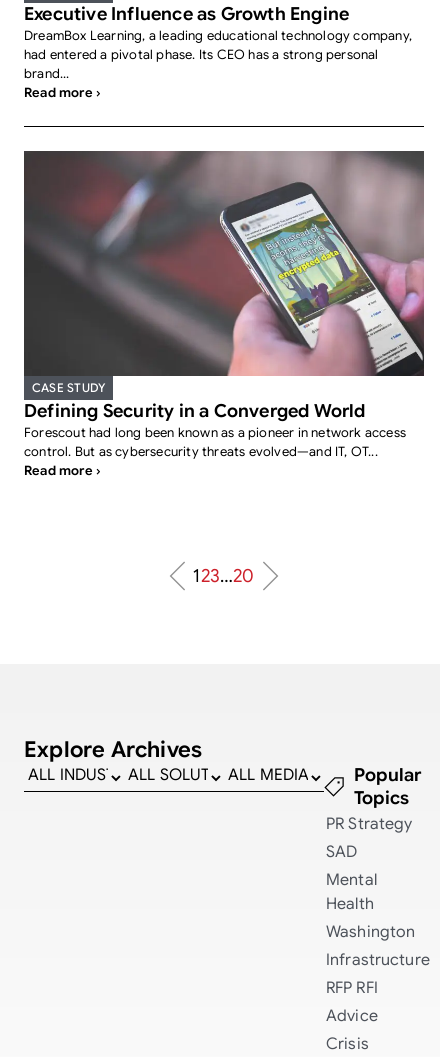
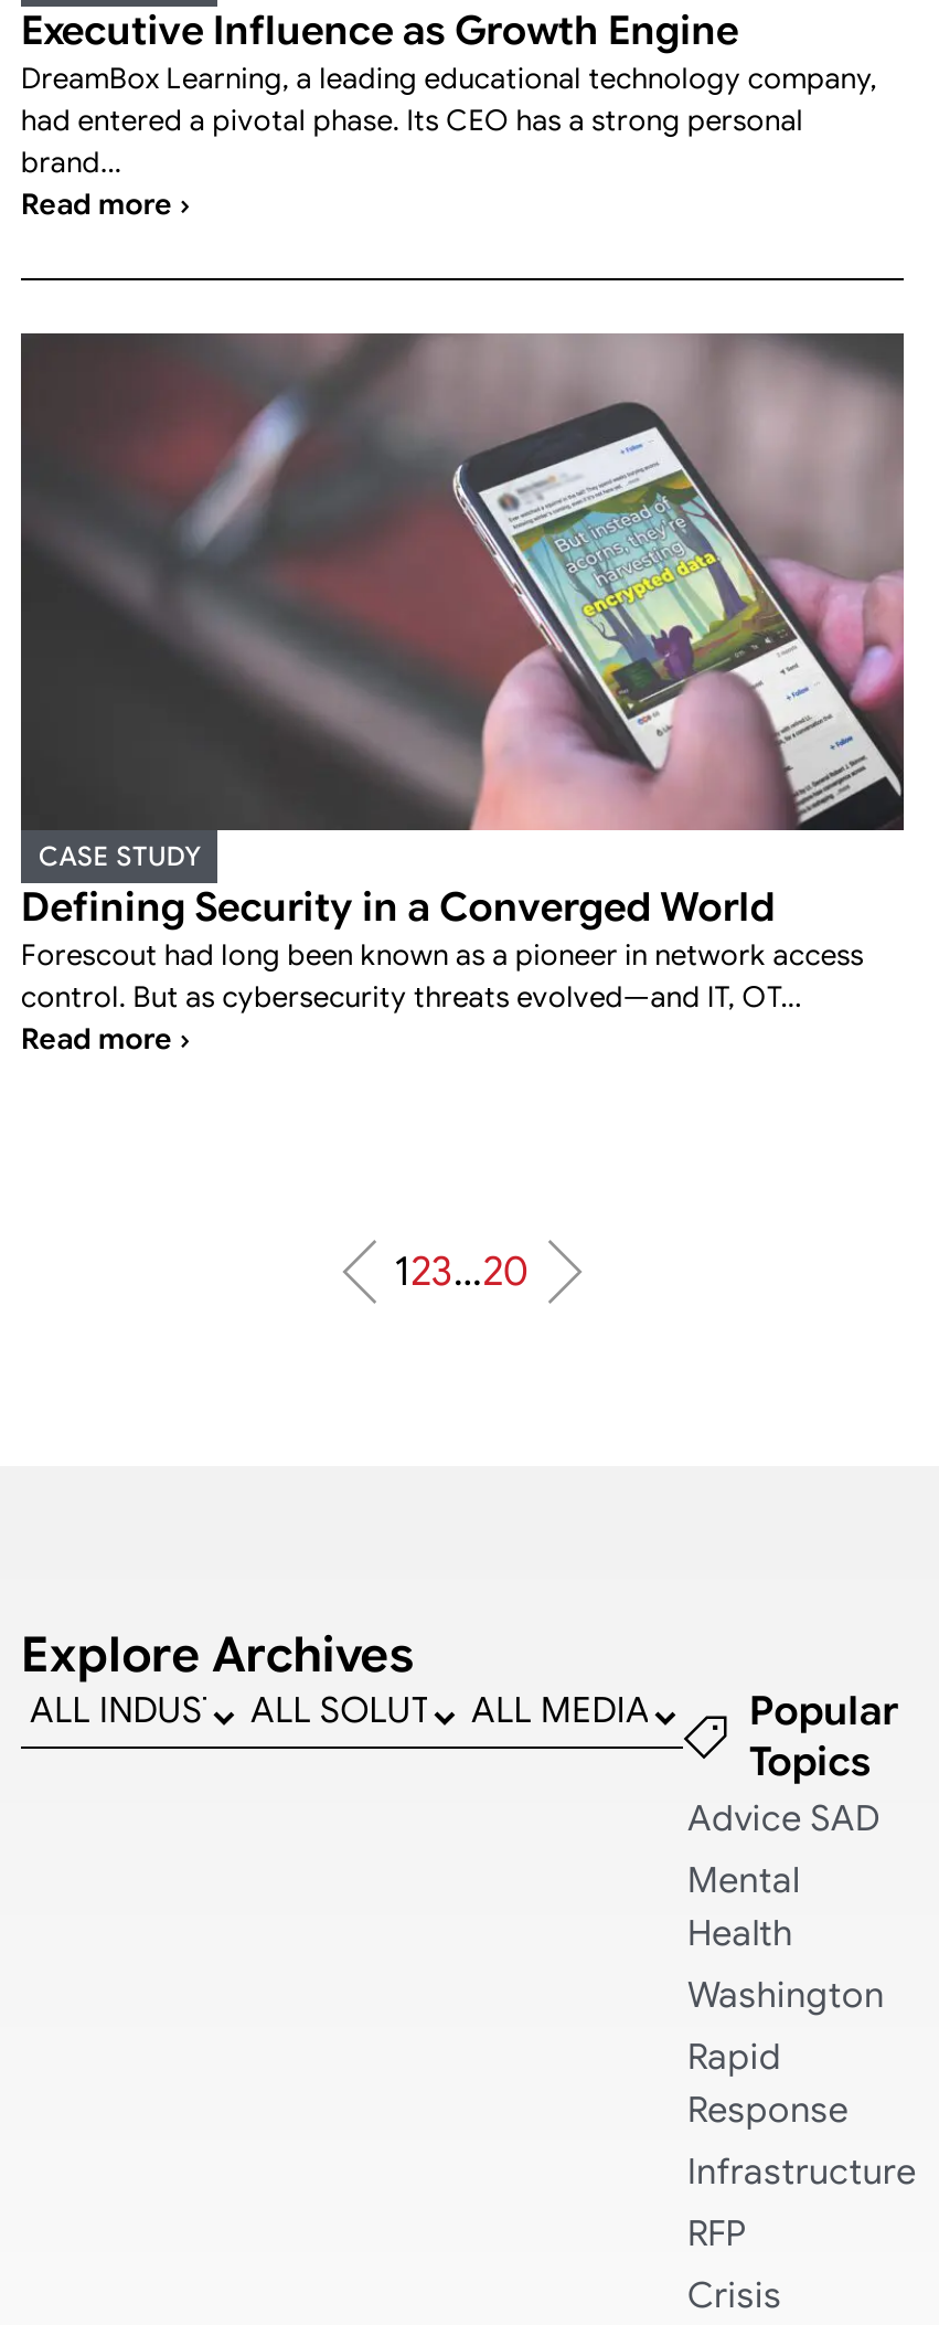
- PR Strategy
- SAD
+ Advice SAD

moved up: Mental | Health | Washington

+ Rapid
+ Response

moved down: Infrastructure

- RFP RFI
- Advice
+ RFP
